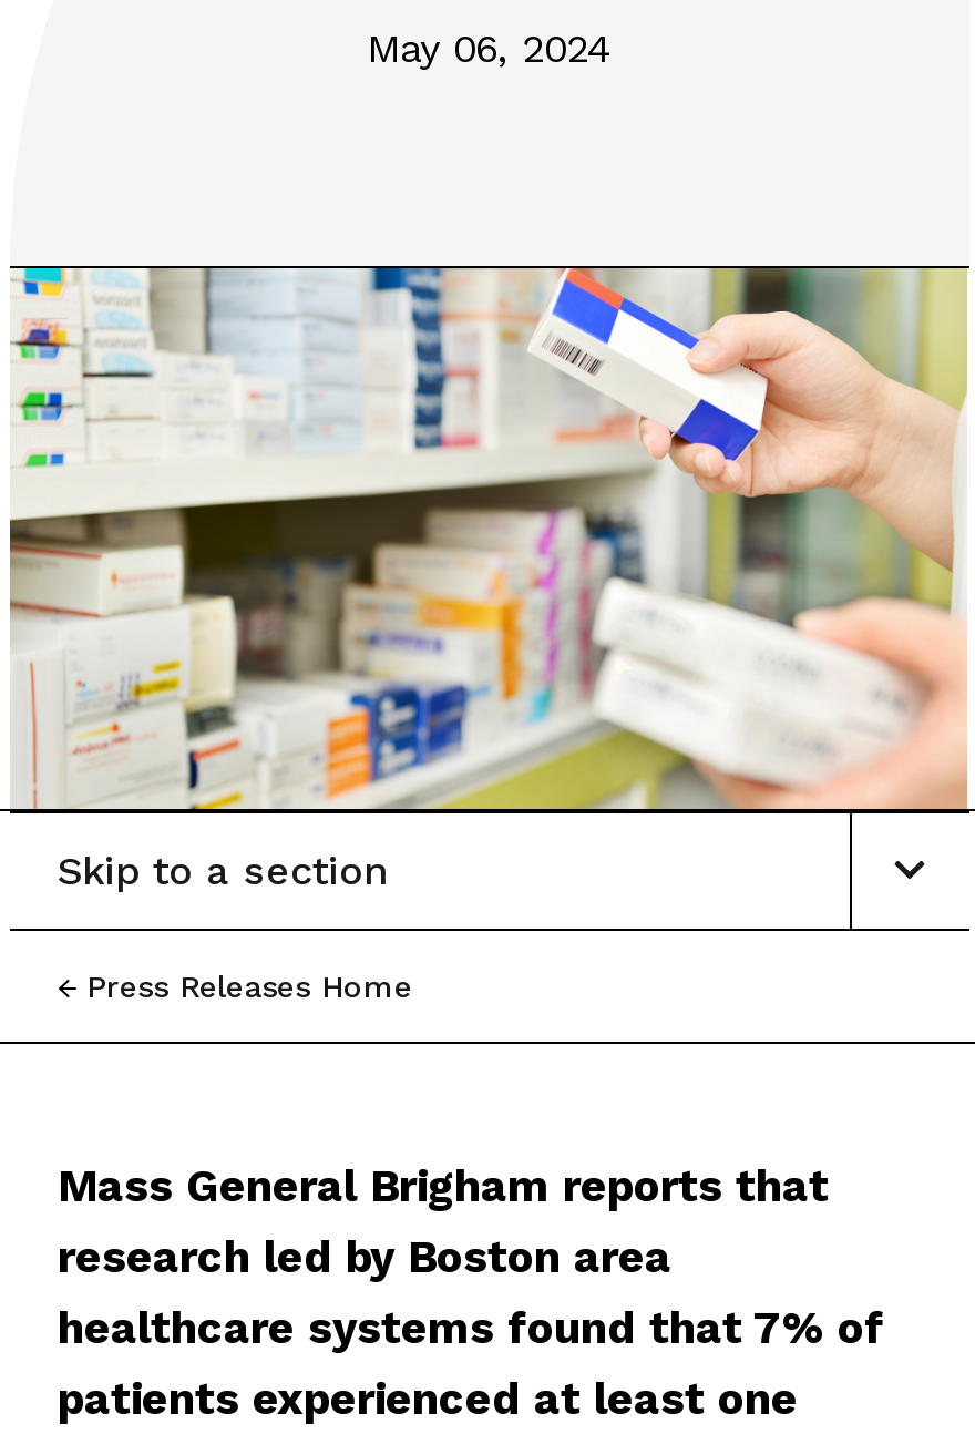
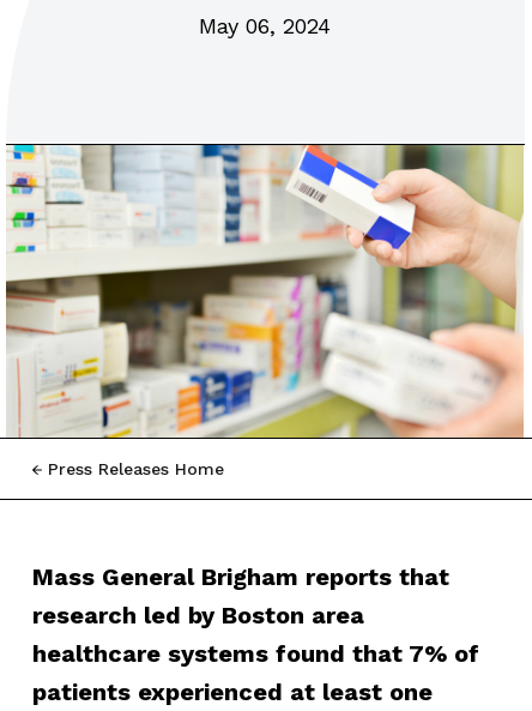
- Skip to a section
